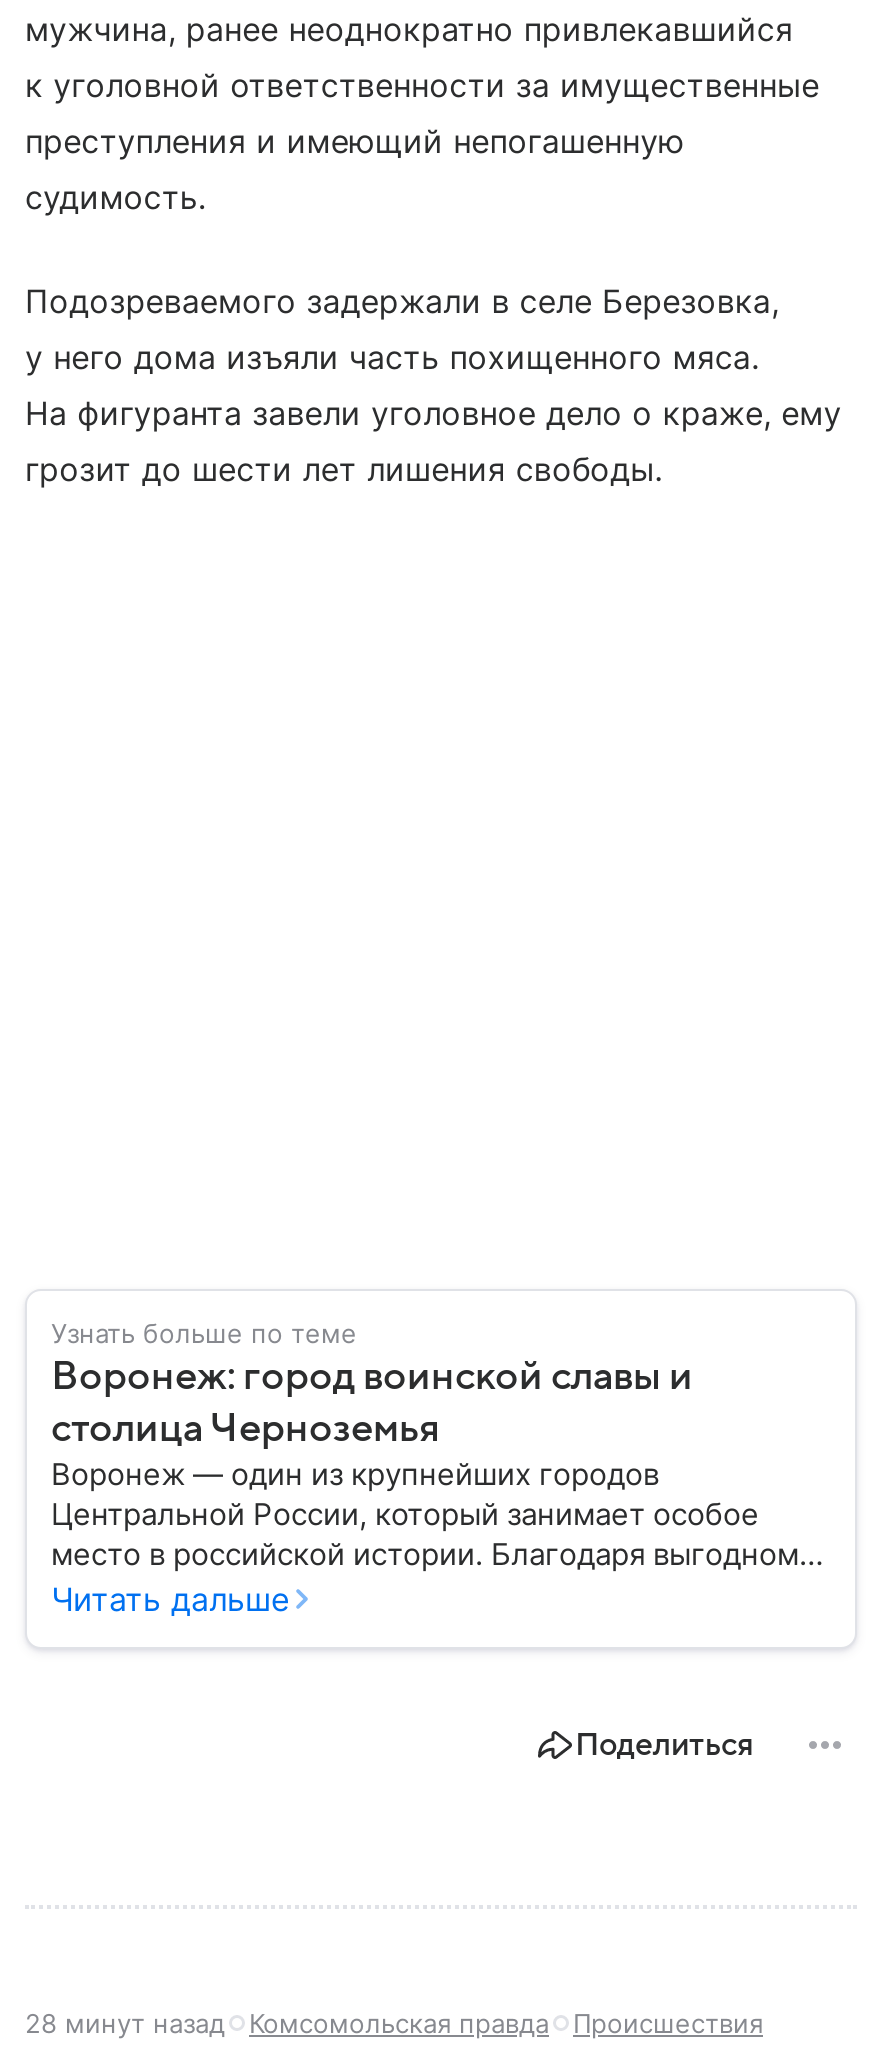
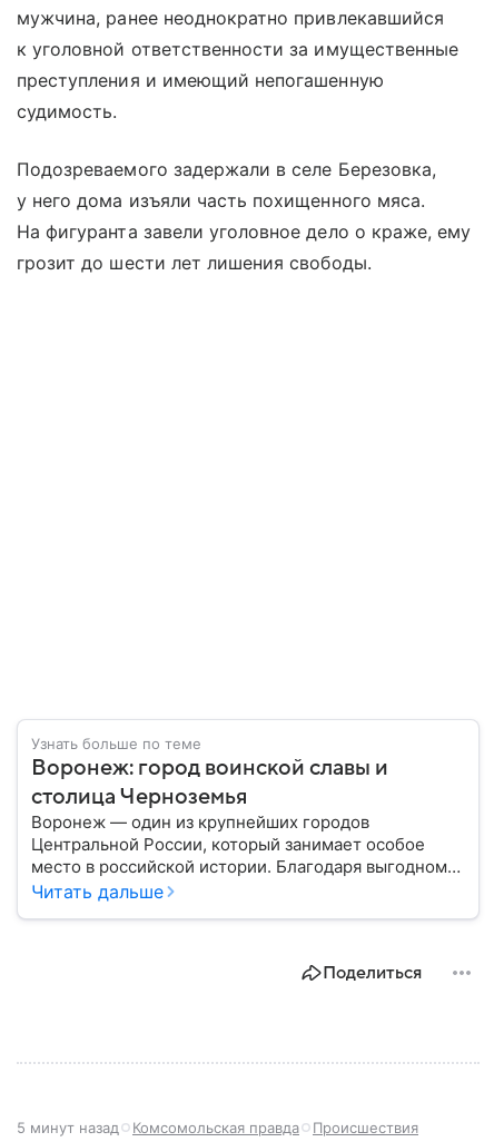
- 28 минут назад Комсомольская правда Происшествия
+ 5 минут назад Комсомольская правда Происшествия
